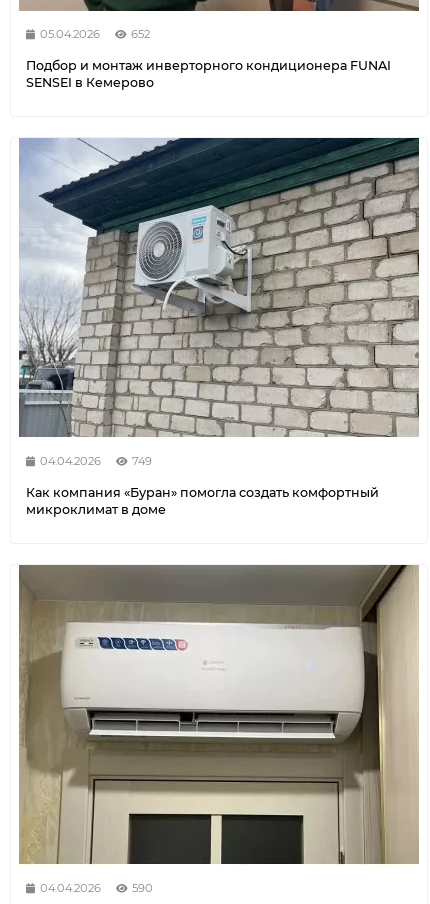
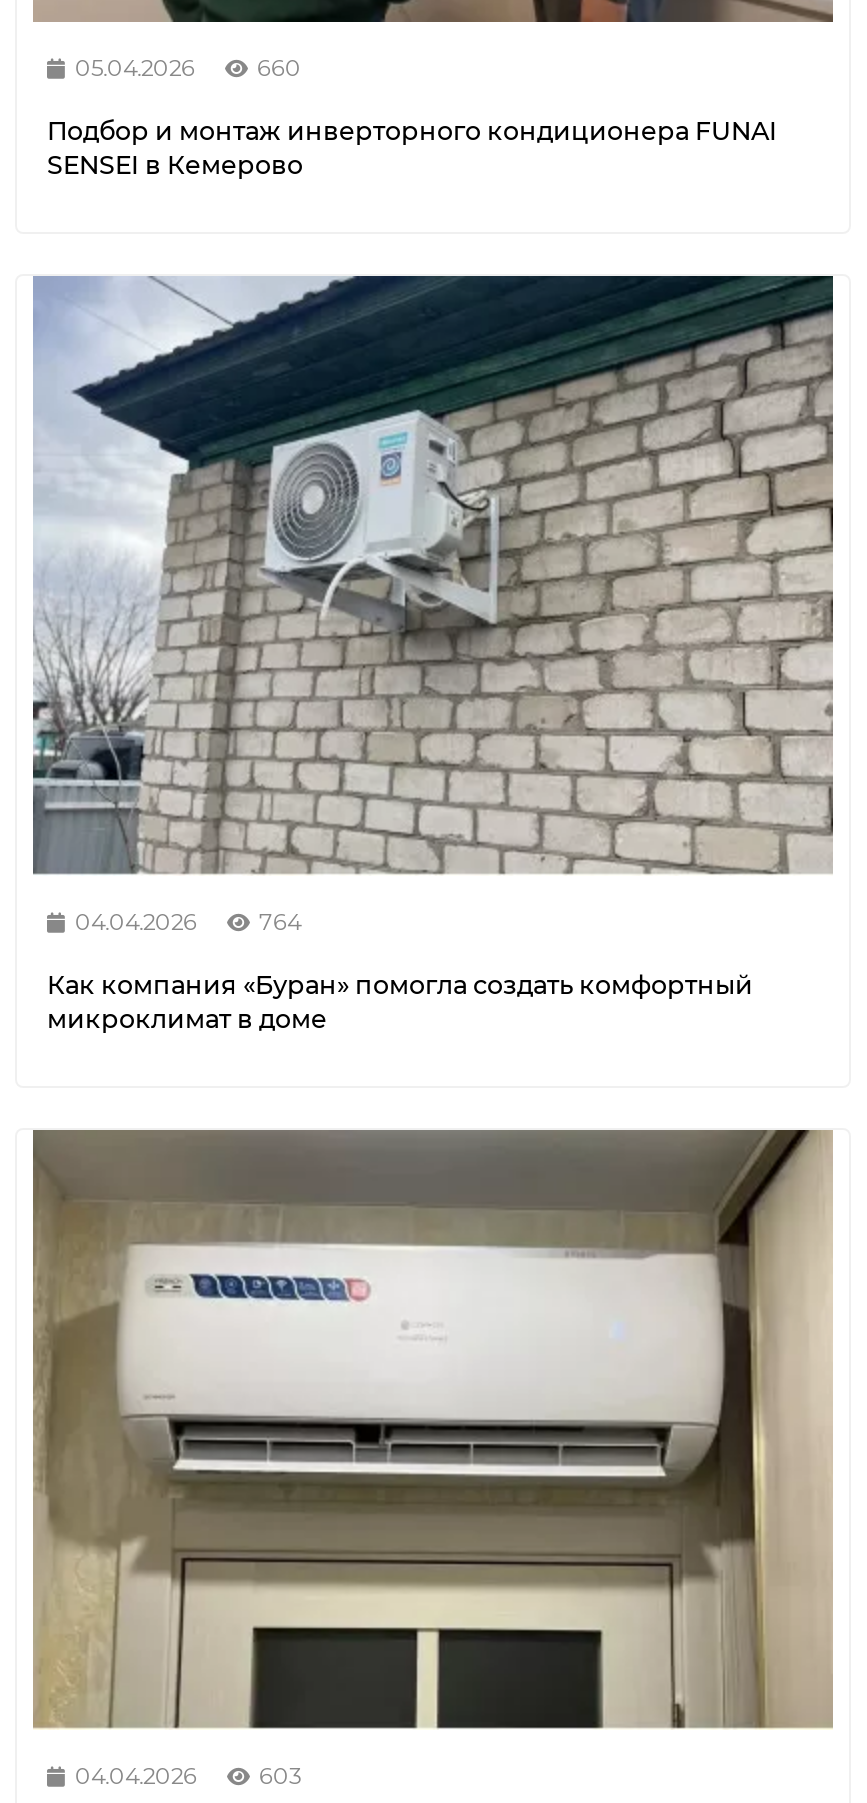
- 652
+ 660

- 749
+ 764

- 590
+ 603
